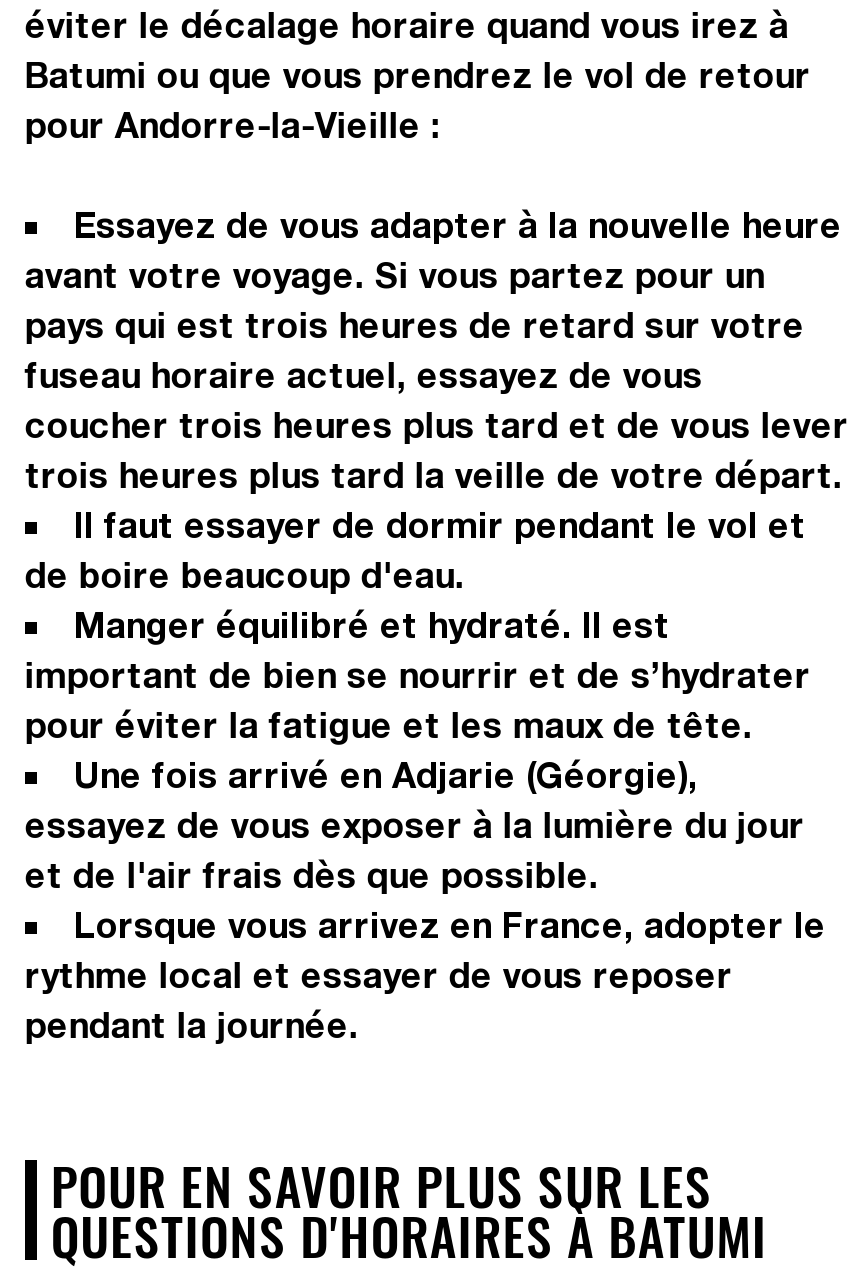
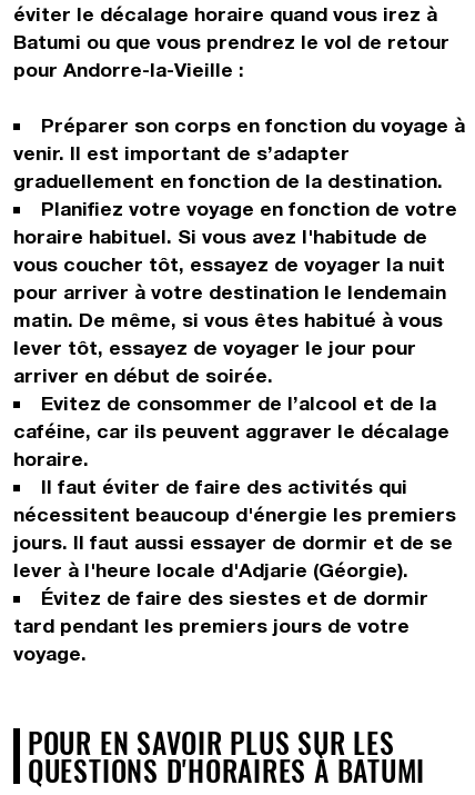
- Essayez de vous adapter à la nouvelle heure
- avant votre voyage. Si vous partez pour un
- pays qui est trois heures de retard sur votre
- fuseau horaire actuel, essayez de vous
- coucher trois heures plus tard et de vous lever
- trois heures plus tard la veille de votre départ.
- Il faut essayer de dormir pendant le vol et
- de boire beaucoup d'eau.
- Manger équilibré et hydraté. Il est
- important de bien se nourrir et de s’hydrater
- pour éviter la fatigue et les maux de tête.
- Une fois arrivé en Adjarie (Géorgie),
- essayez de vous exposer à la lumière du jour
- et de l'air frais dès que possible.
- Lorsque vous arrivez en France, adopter le
- rythme local et essayer de vous reposer
- pendant la journée.
+ Préparer son corps en fonction du voyage à
+ venir. Il est important de s’adapter
+ graduellement en fonction de la destination.
+ Planifiez votre voyage en fonction de votre
+ horaire habituel. Si vous avez l'habitude de
+ vous coucher tôt, essayez de voyager la nuit
+ pour arriver à votre destination le lendemain
+ matin. De même, si vous êtes habitué à vous
+ lever tôt, essayez de voyager le jour pour
+ arriver en début de soirée.
+ Evitez de consommer de l’alcool et de la
+ caféine, car ils peuvent aggraver le décalage
+ horaire.
+ Il faut éviter de faire des activités qui
+ nécessitent beaucoup d'énergie les premiers
+ jours. Il faut aussi essayer de dormir et de se
+ lever à l'heure locale d'Adjarie (Géorgie).
+ Évitez de faire des siestes et de dormir
+ tard pendant les premiers jours de votre
+ voyage.
